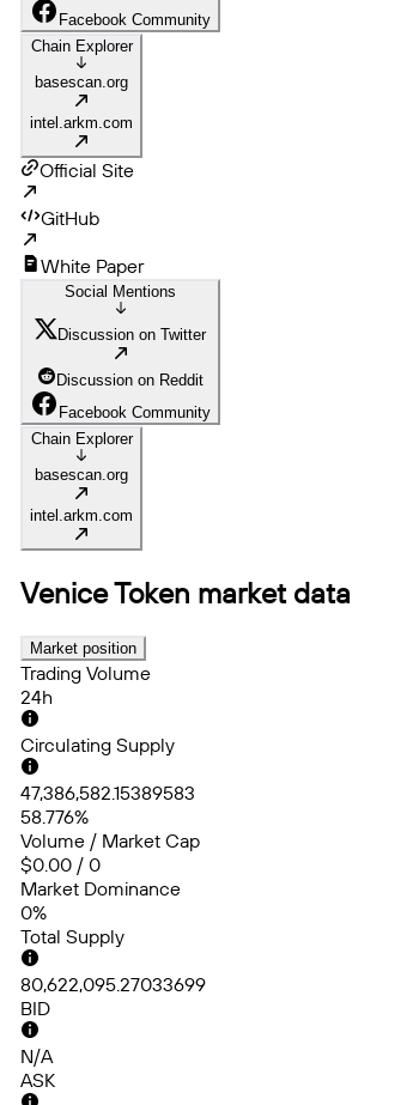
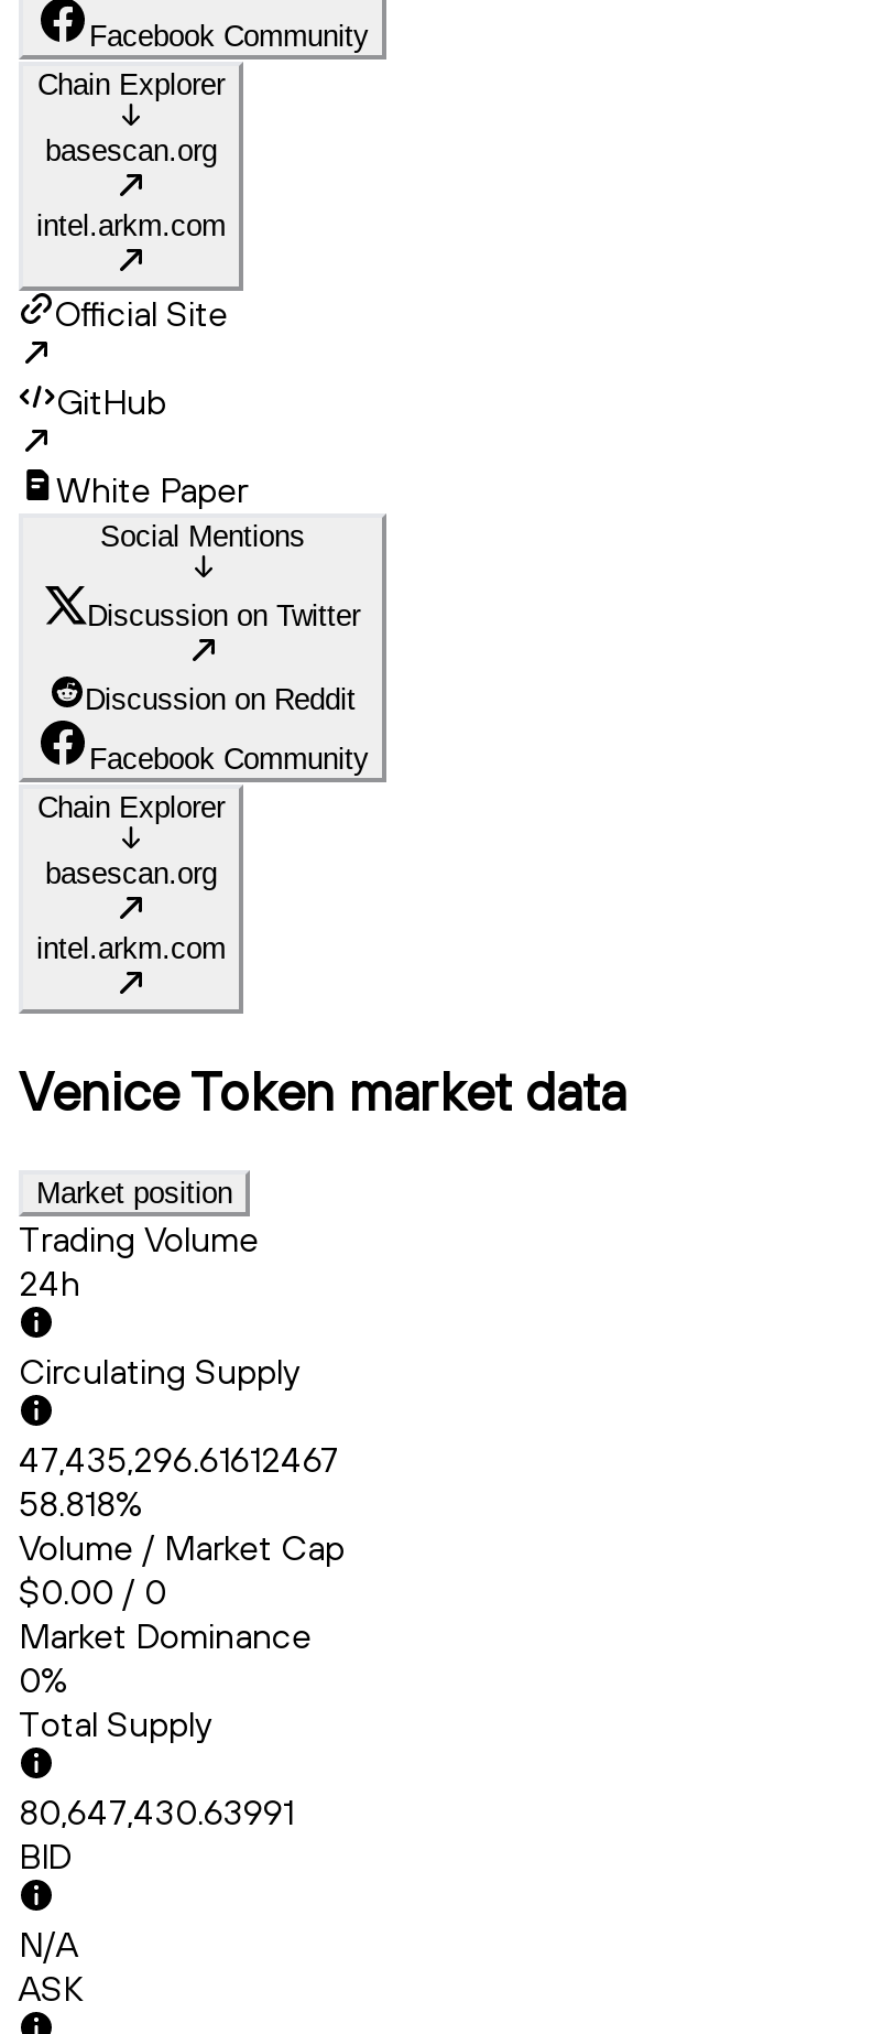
- 47,386,582.15389583
+ 47,435,296.61612467

- 58.776%
+ 58.818%

- 80,622,095.27033699
+ 80,647,430.63991
